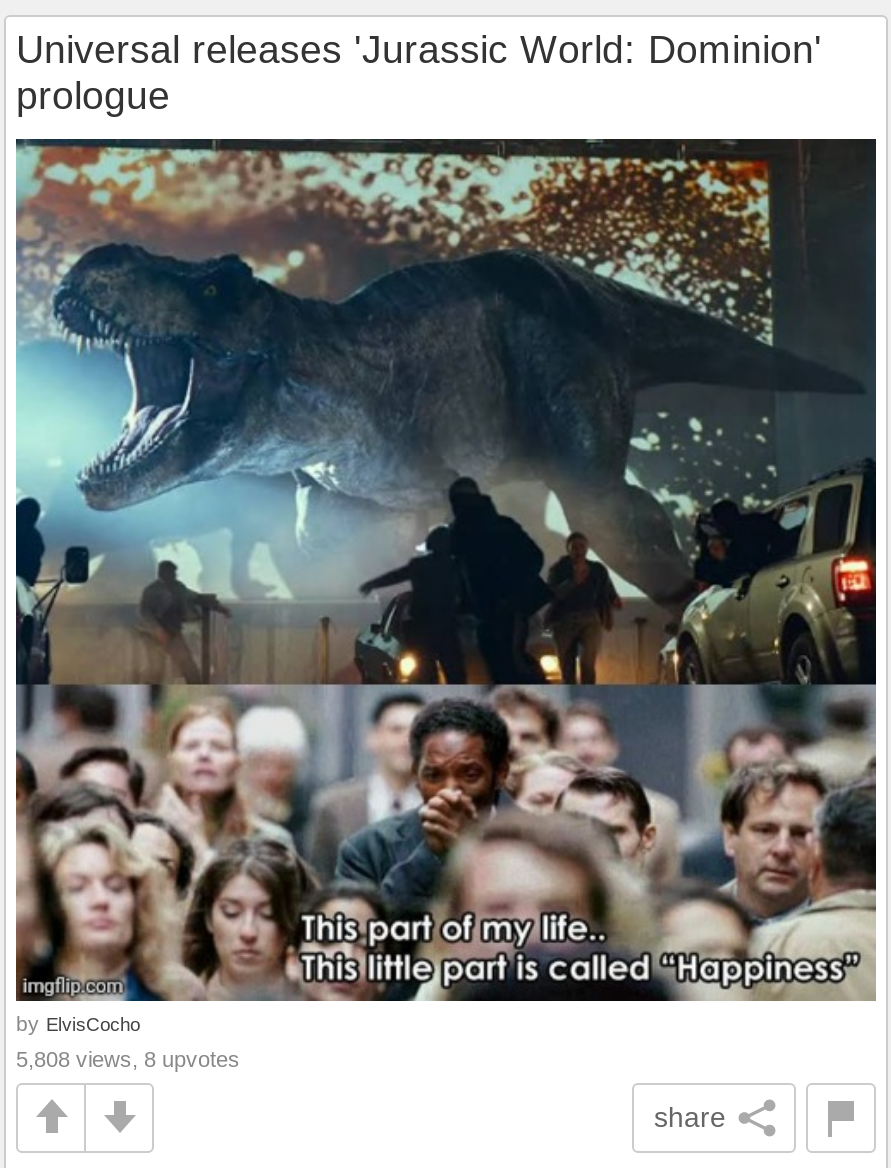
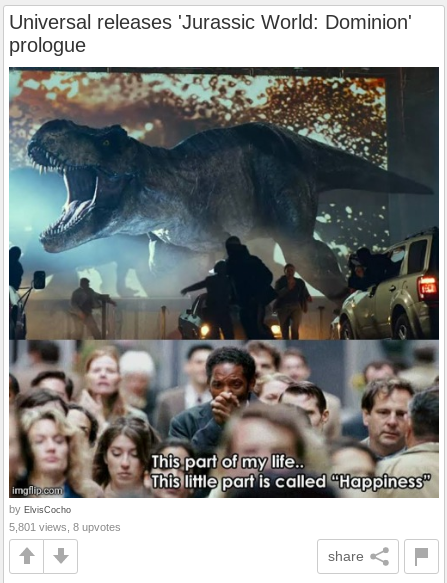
- 5,808 views, 8 upvotes
+ 5,801 views, 8 upvotes
